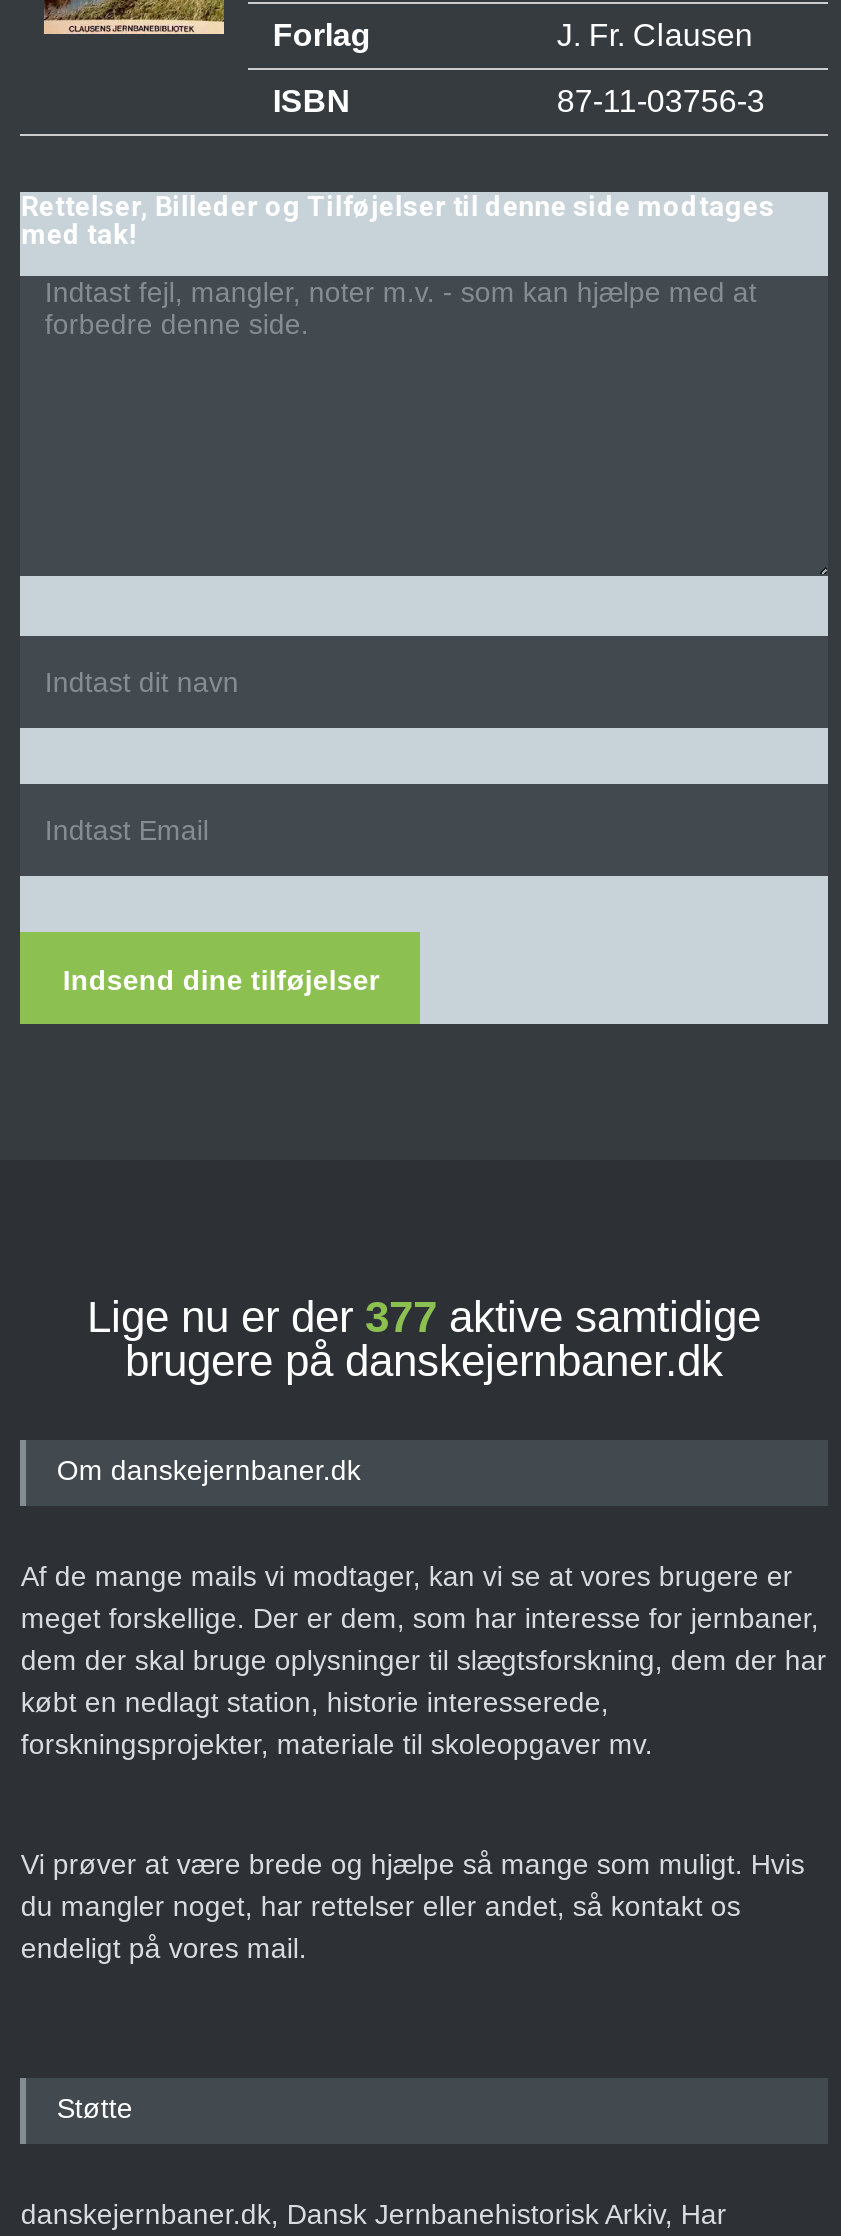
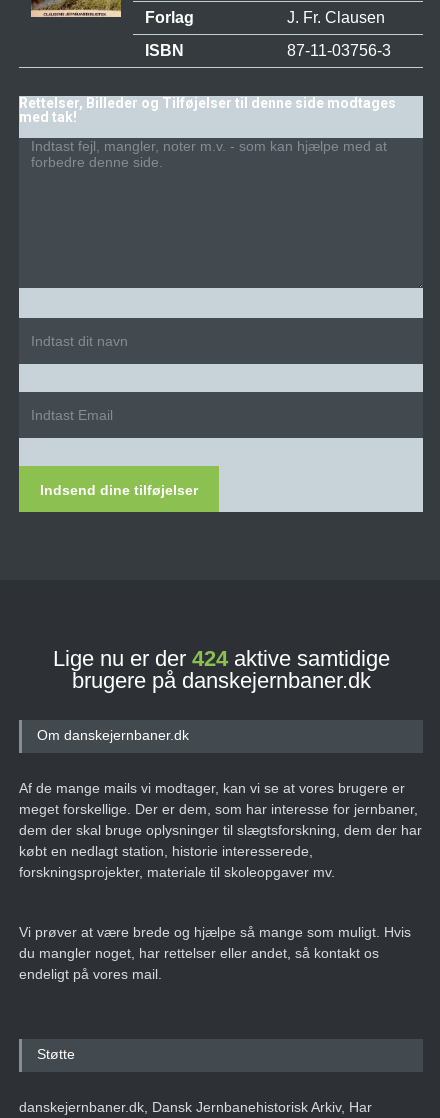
- Lige nu er der 377 aktive samtidige
+ Lige nu er der 424 aktive samtidige
